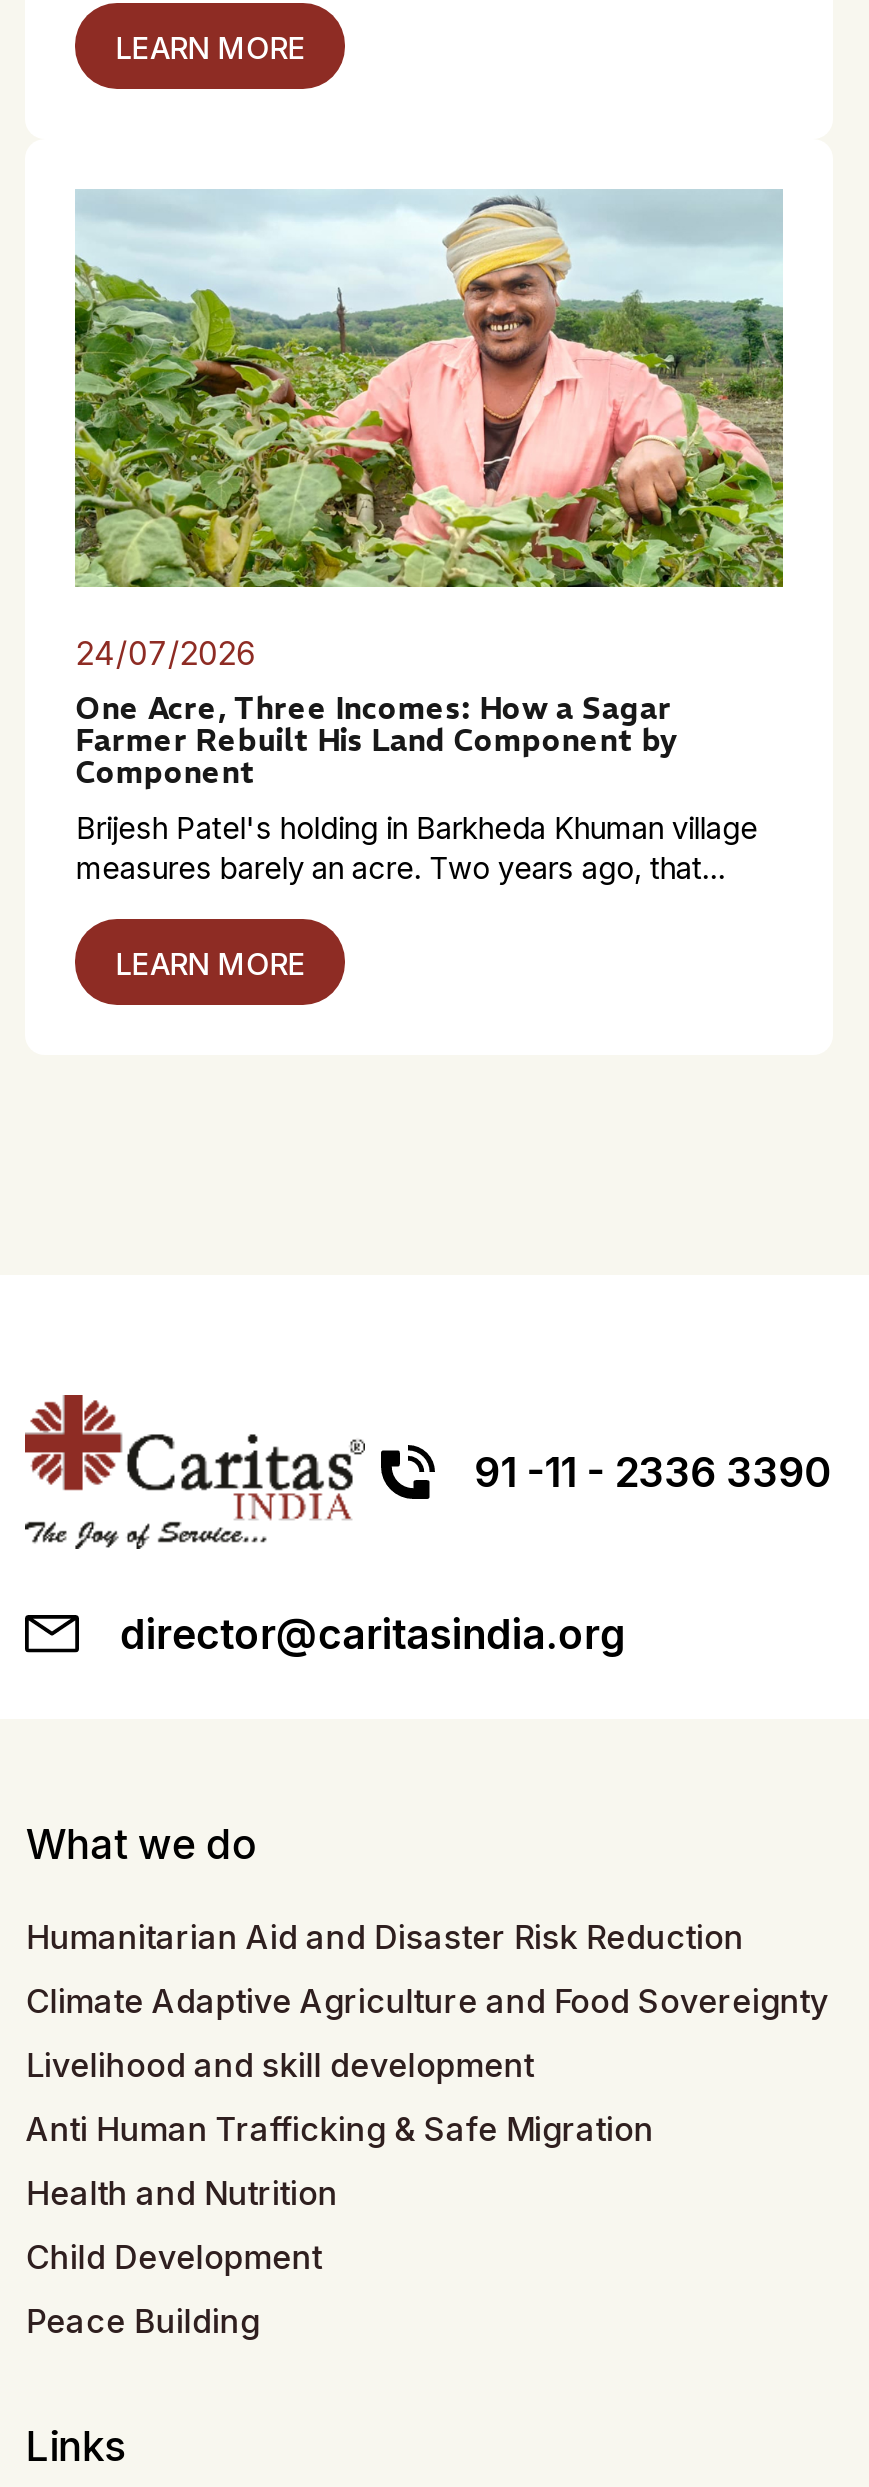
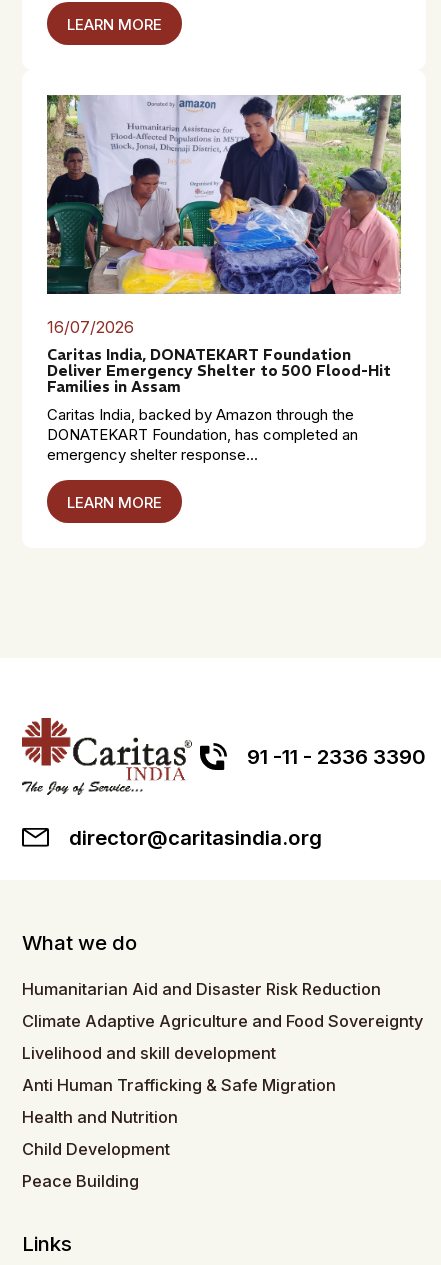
- [image]
- 24/07/2026
- One Acre, Three Incomes: How a Sagar
- Farmer Rebuilt His Land Component by
- Component
+ [image]
+ 16/07/2026
+ Caritas India, DONATEKART Foundation
+ Deliver Emergency Shelter to 500 Flood-Hit
+ Families in Assam

- Brijesh Patel's holding in Barkheda Khuman village
- measures barely an acre. Two years ago, that...
+ Caritas India, backed by Amazon through the
+ DONATEKART Foundation, has completed an
+ emergency shelter response...
